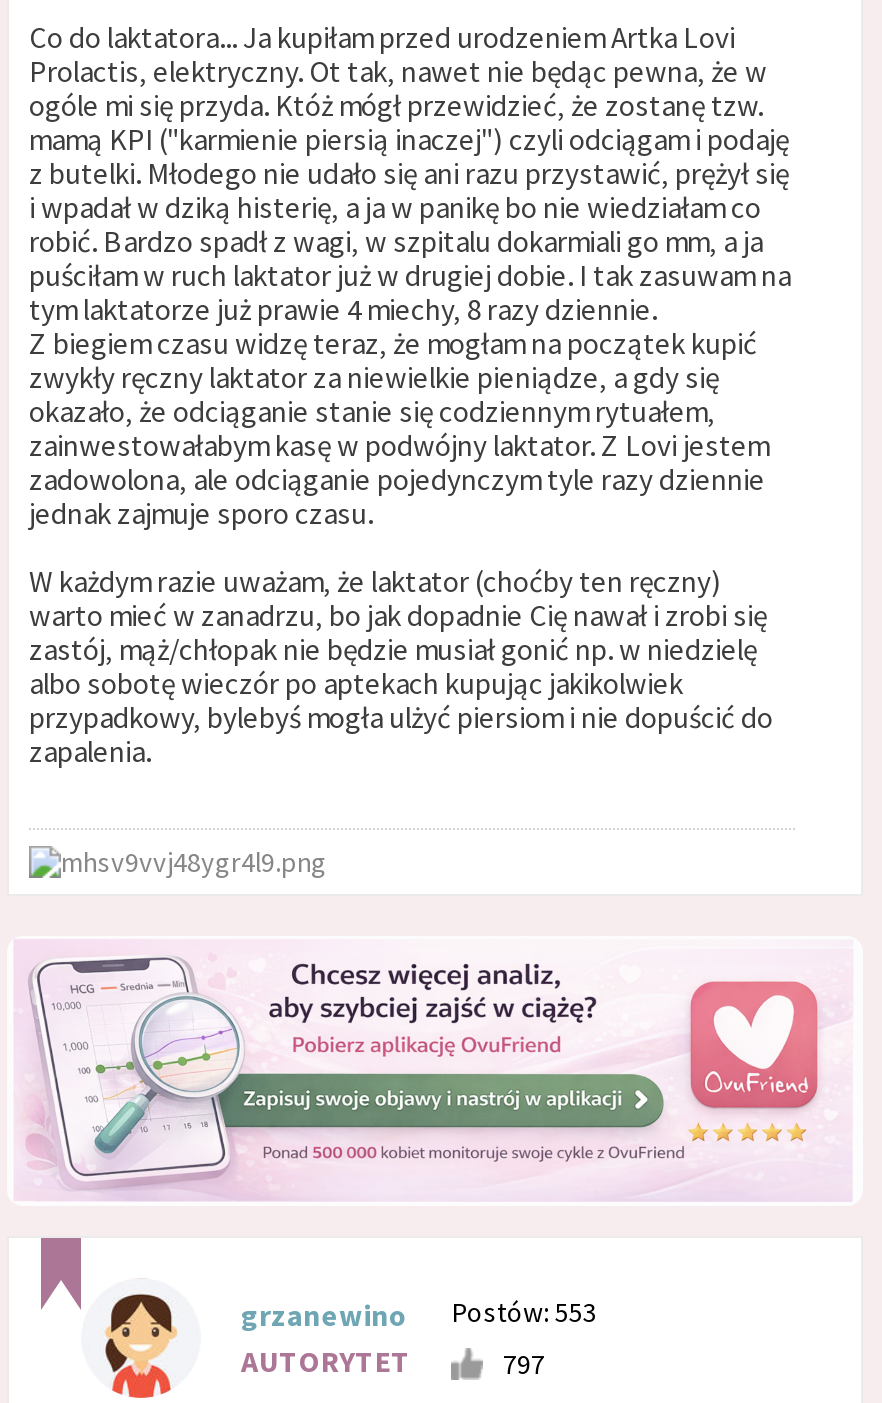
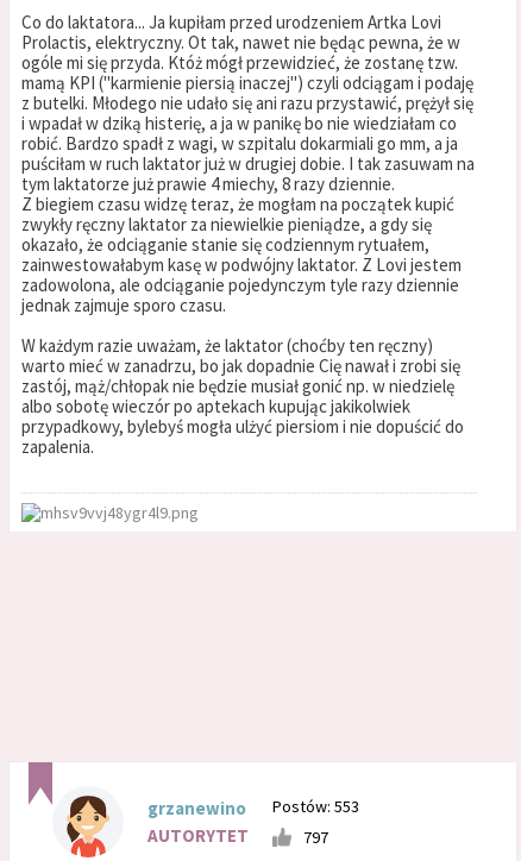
- [image]
